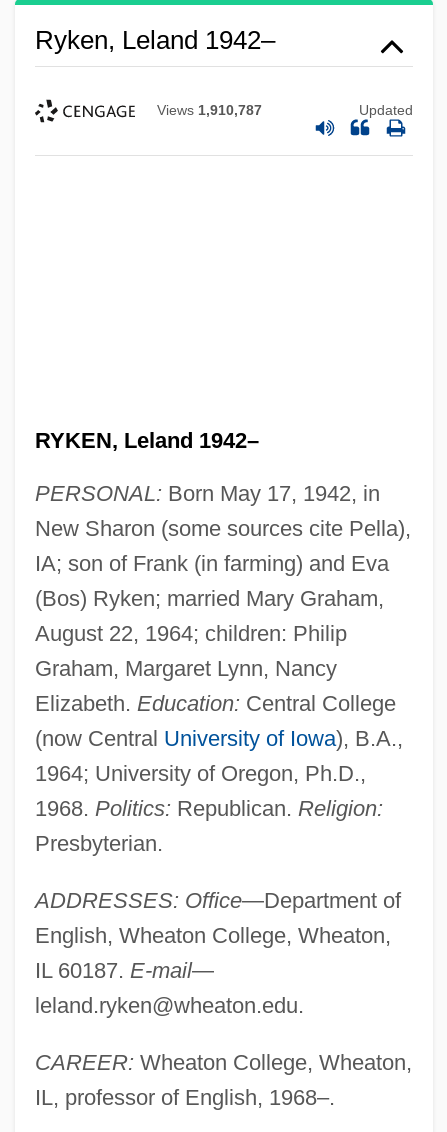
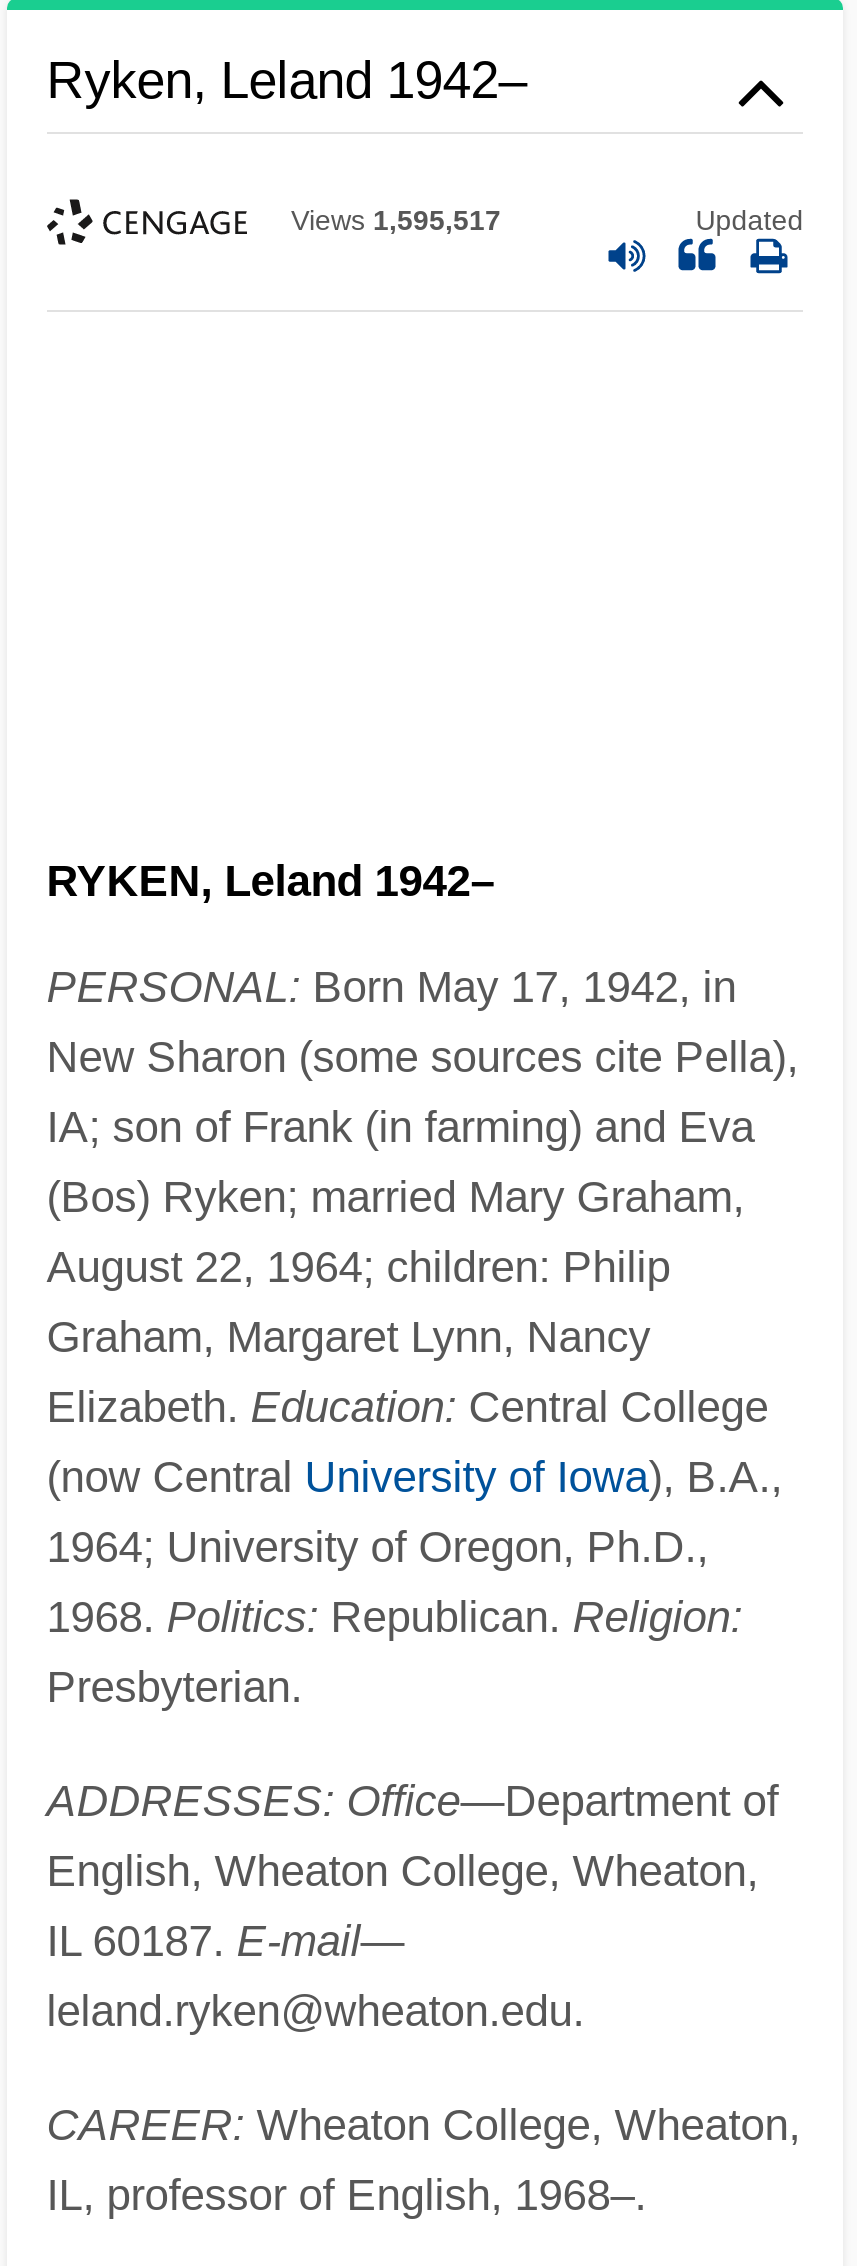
- Views 1,910,787
+ Views 1,595,517
